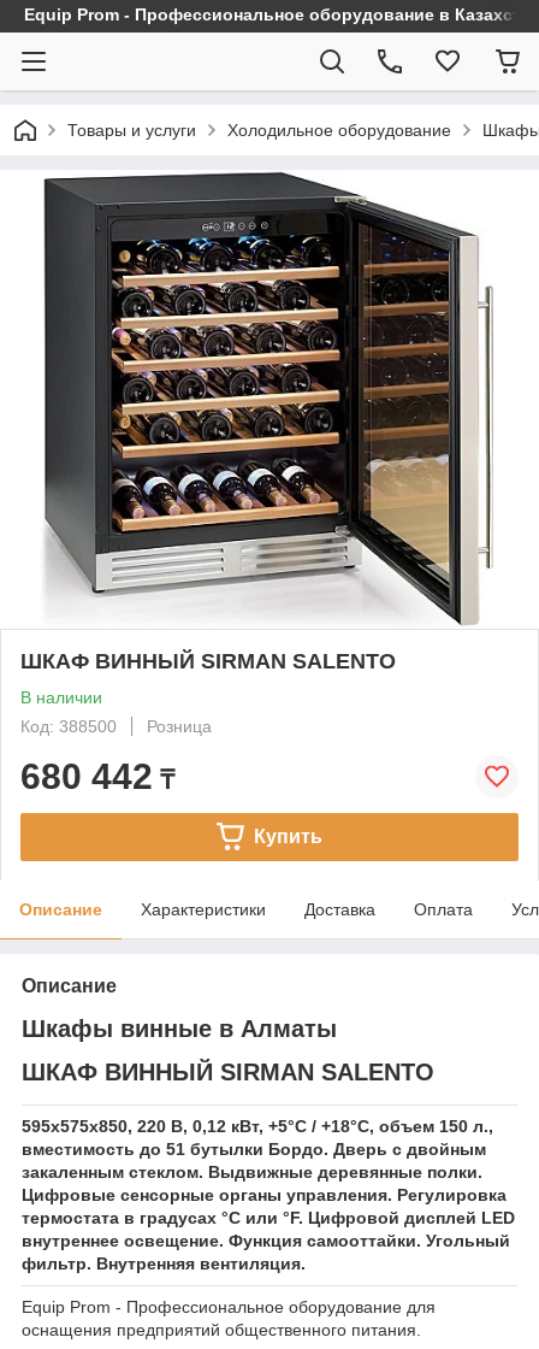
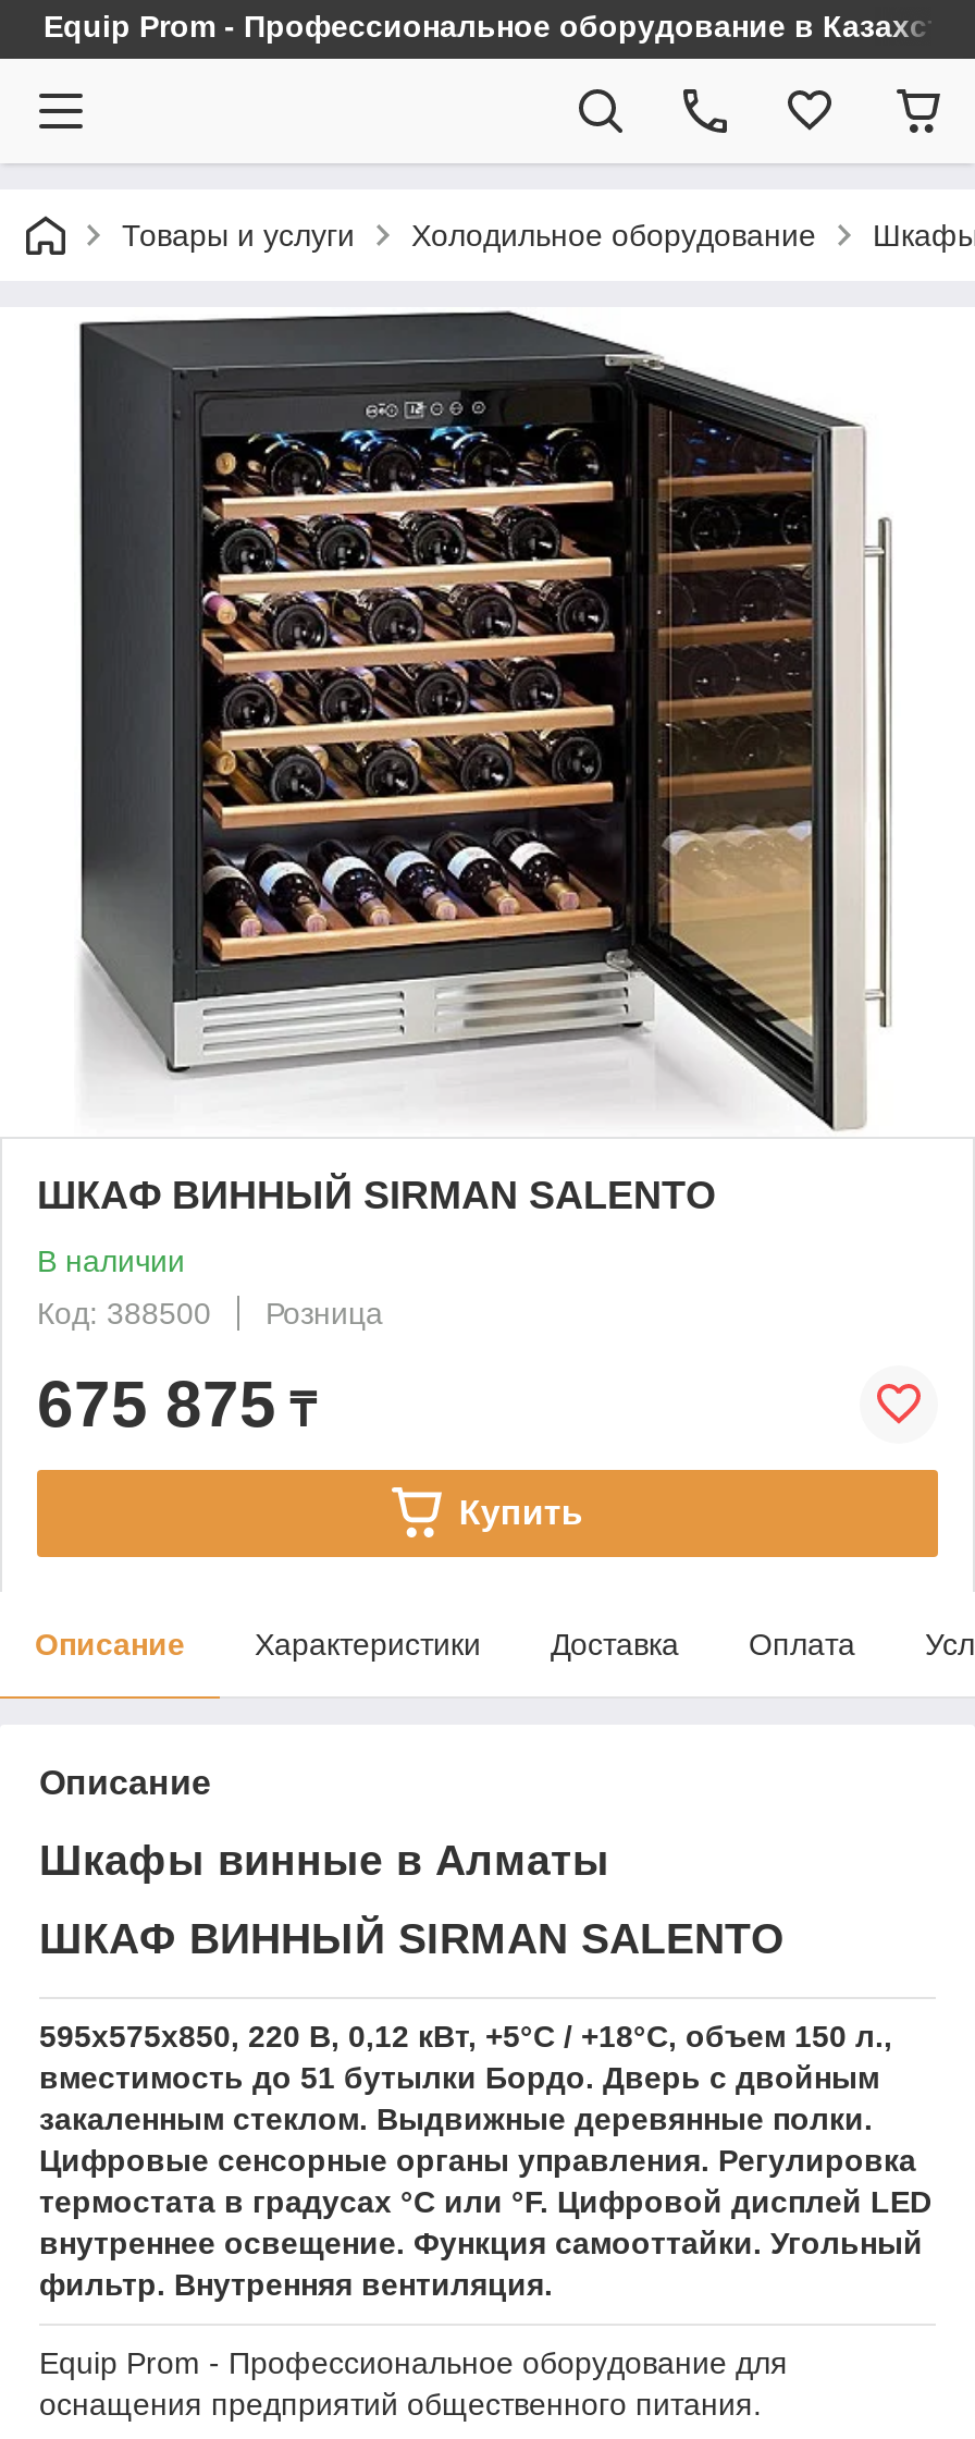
- 680 442 ₸
+ 675 875 ₸
